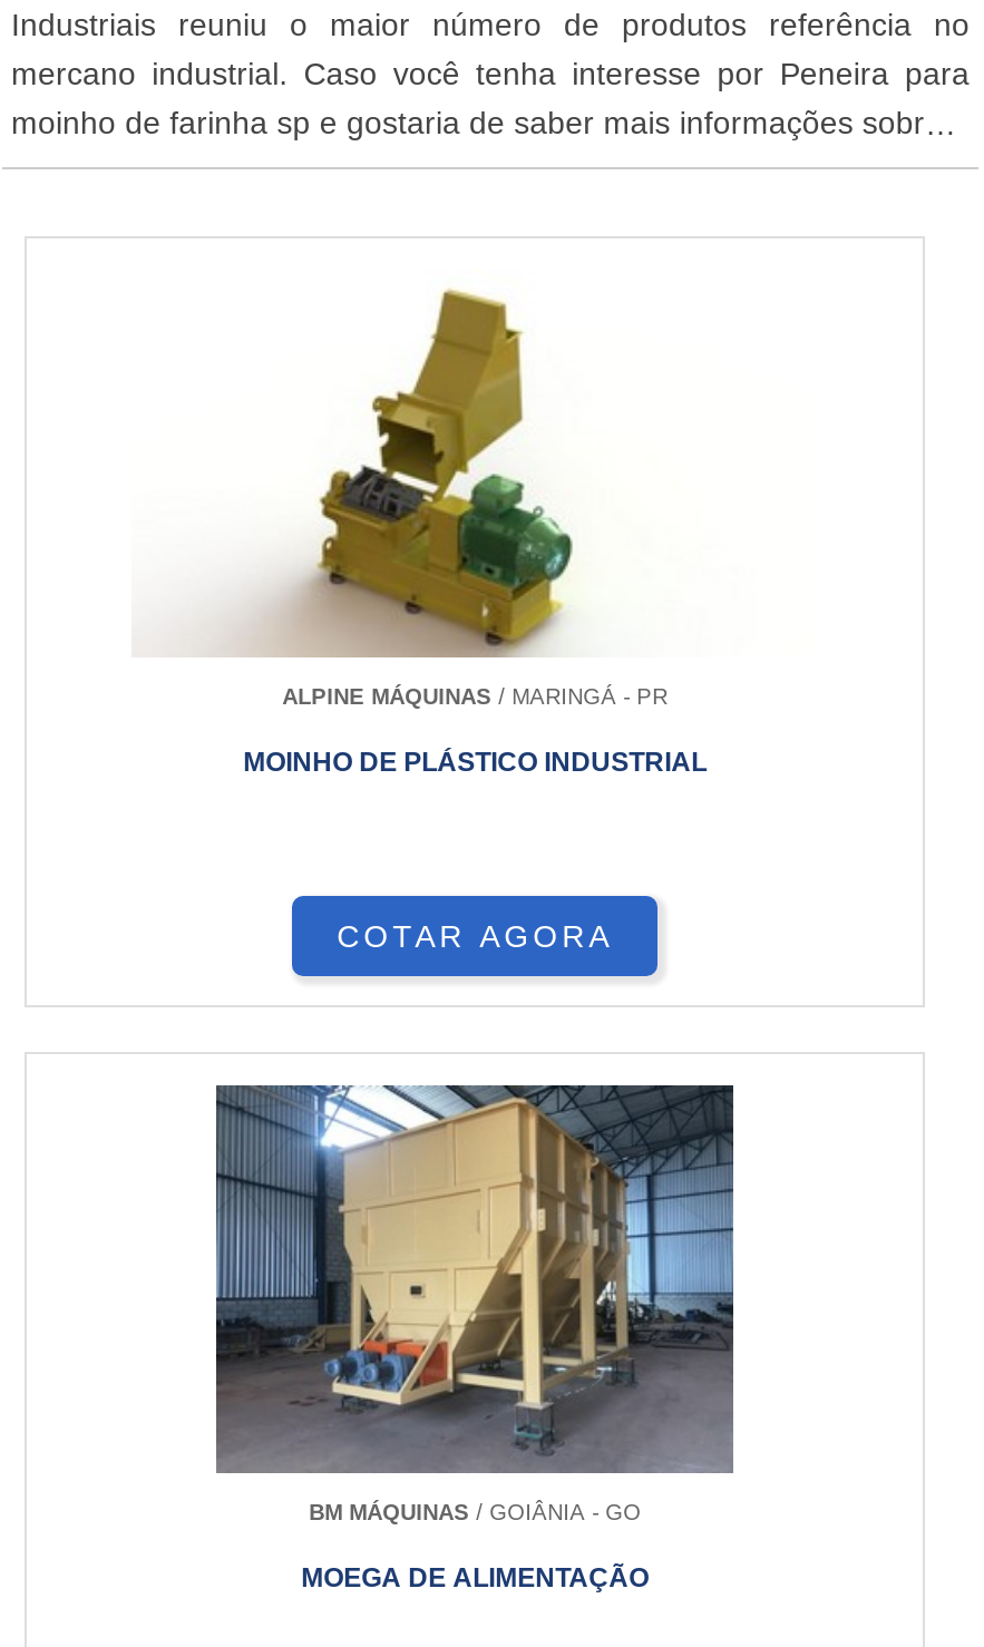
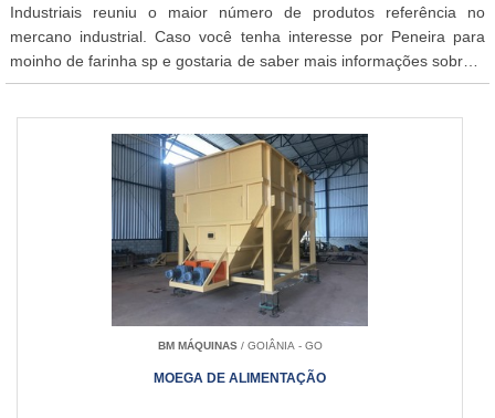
- [image]
- ALPINE MÁQUINAS / MARINGÁ - PR
- MOINHO DE PLÁSTICO INDUSTRIAL

- COTAR AGORA
